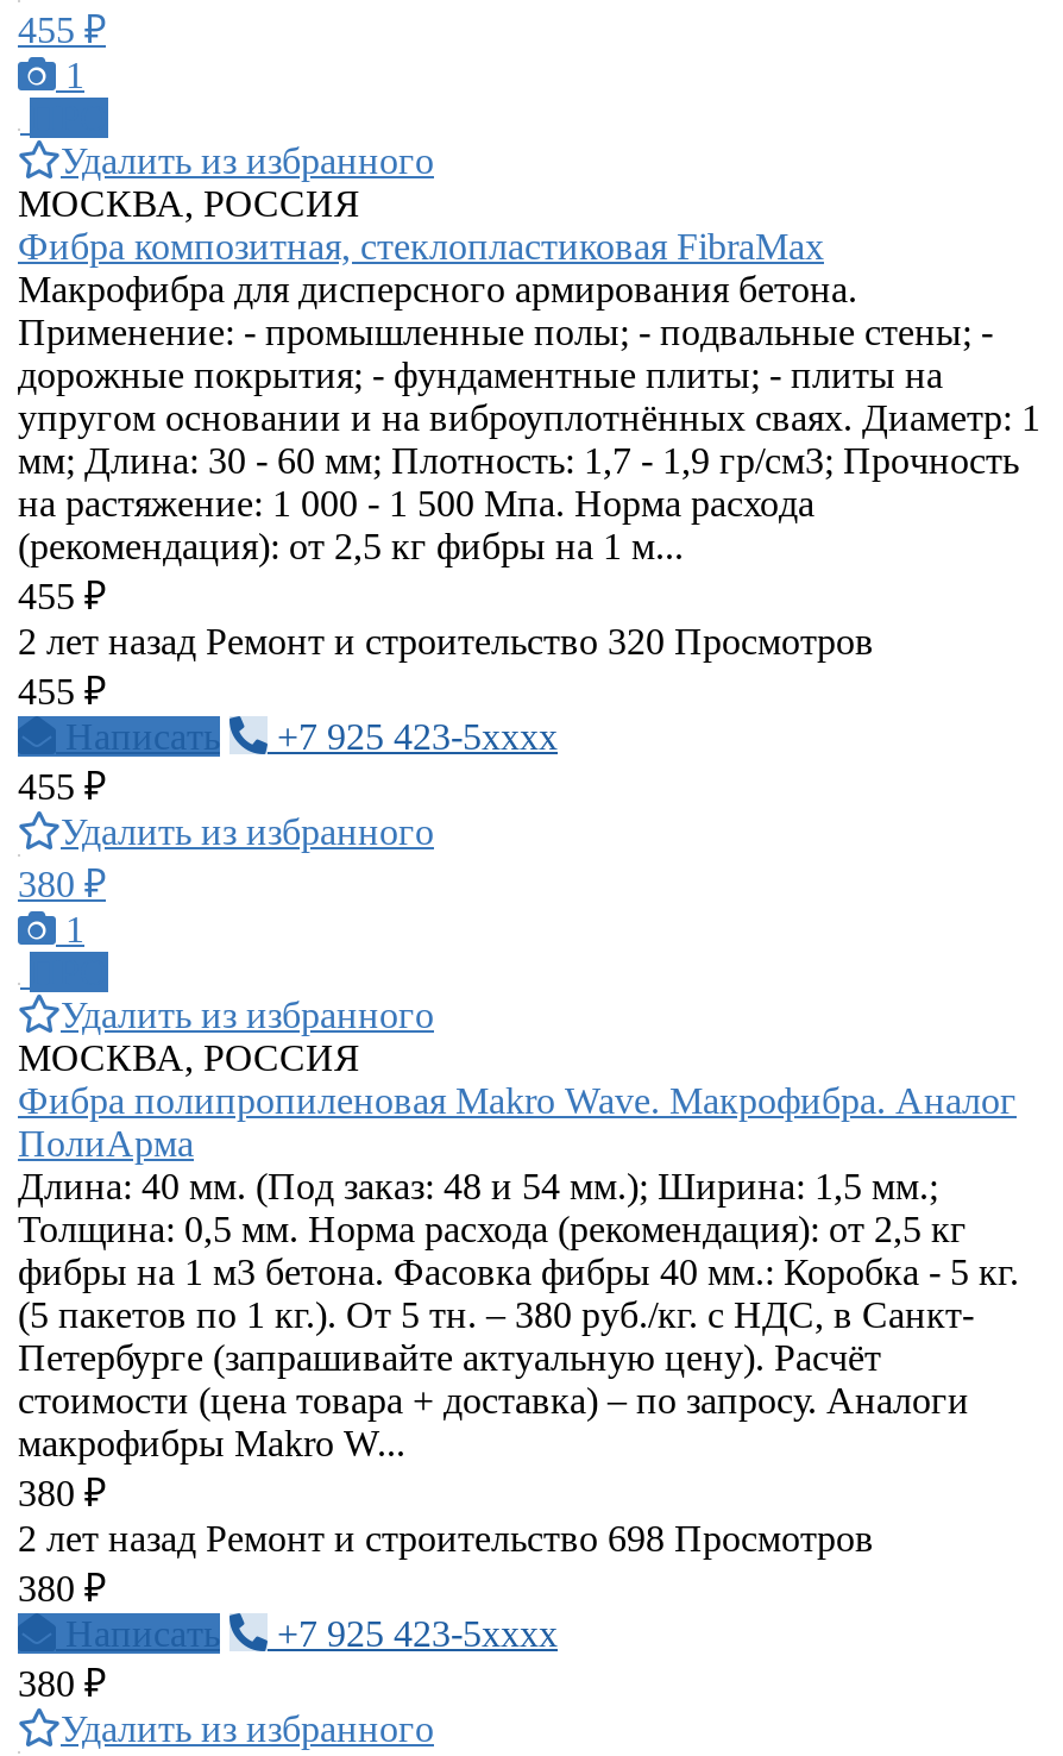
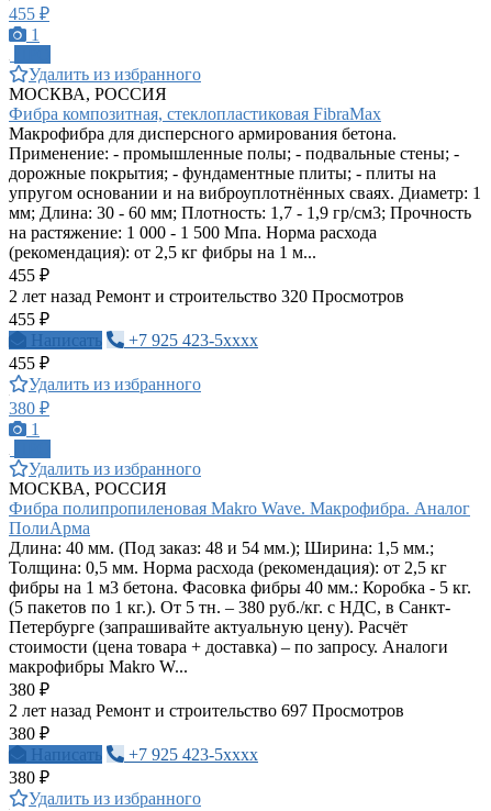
- 2 лет назад Ремонт и строительство 698 Просмотров
+ 2 лет назад Ремонт и строительство 697 Просмотров
